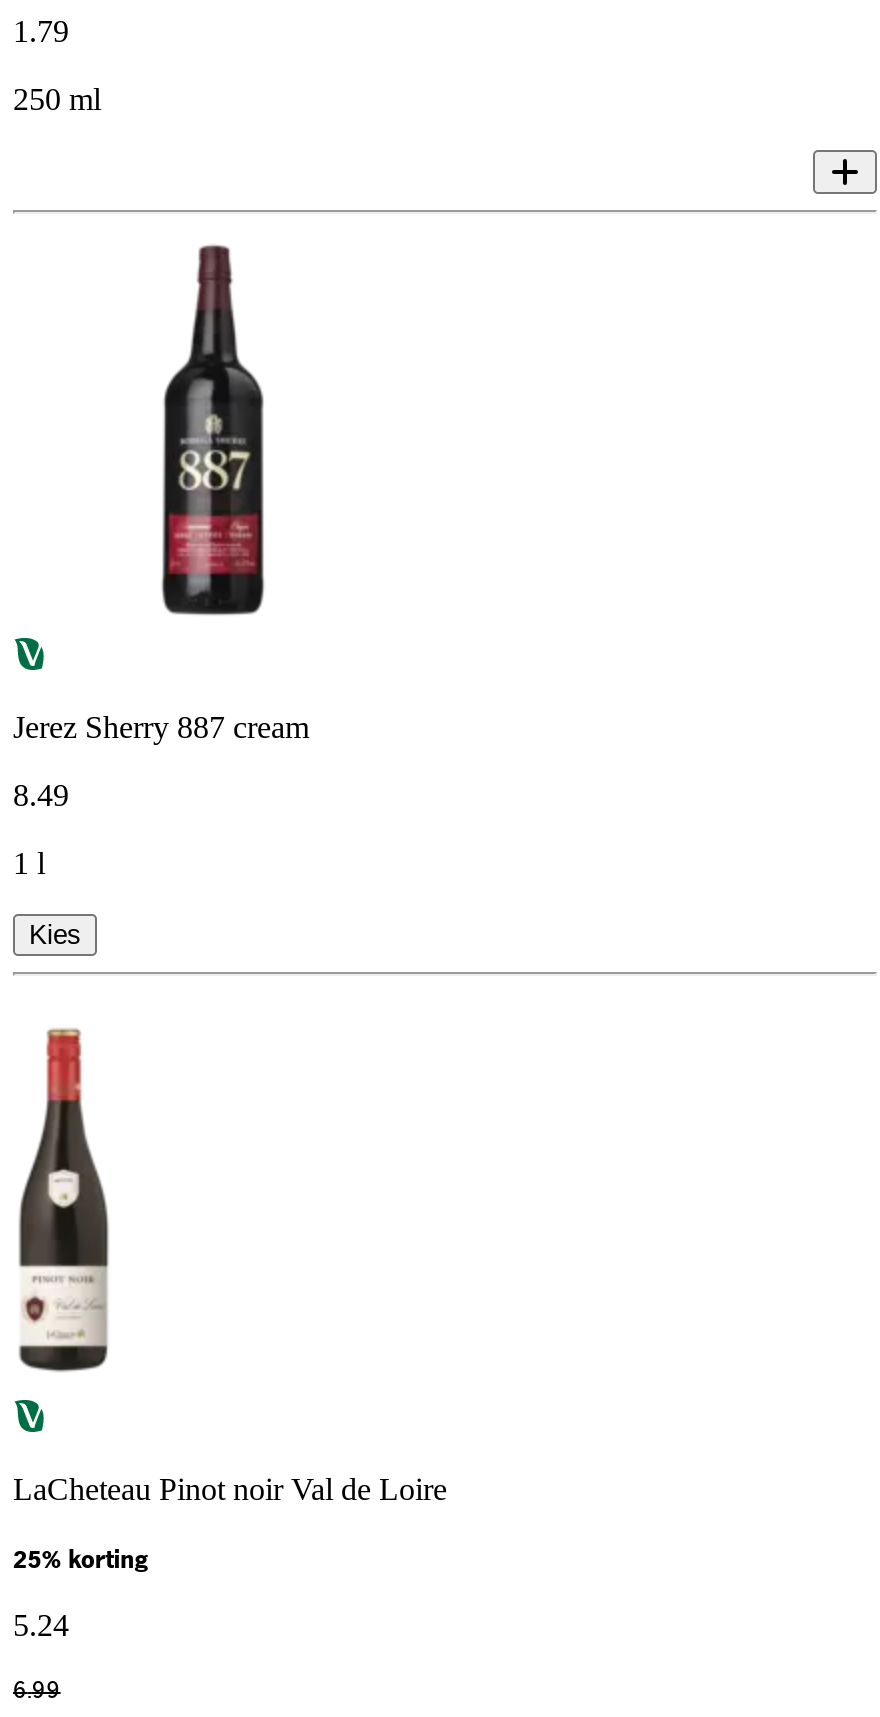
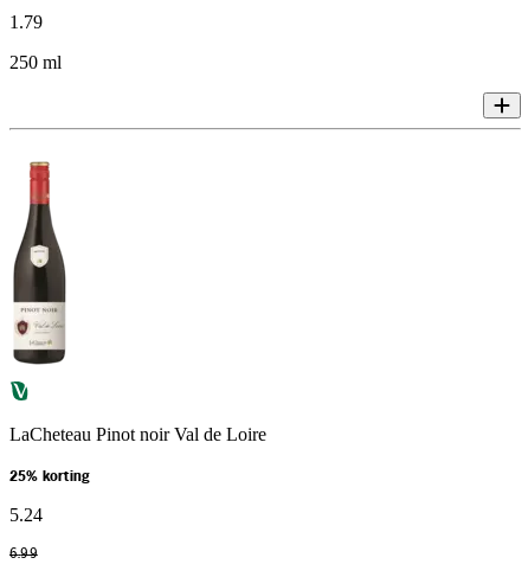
- [image]

- Jerez Sherry 887 cream
- 8.49
- 1 l
- Kies
